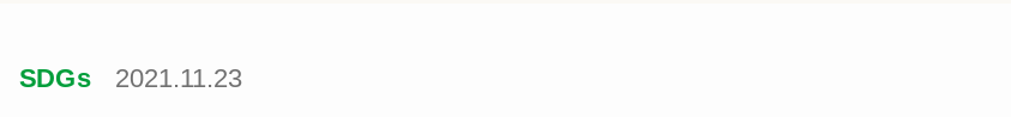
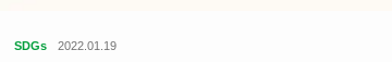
- SDGs 2021.11.23
+ SDGs 2022.01.19
